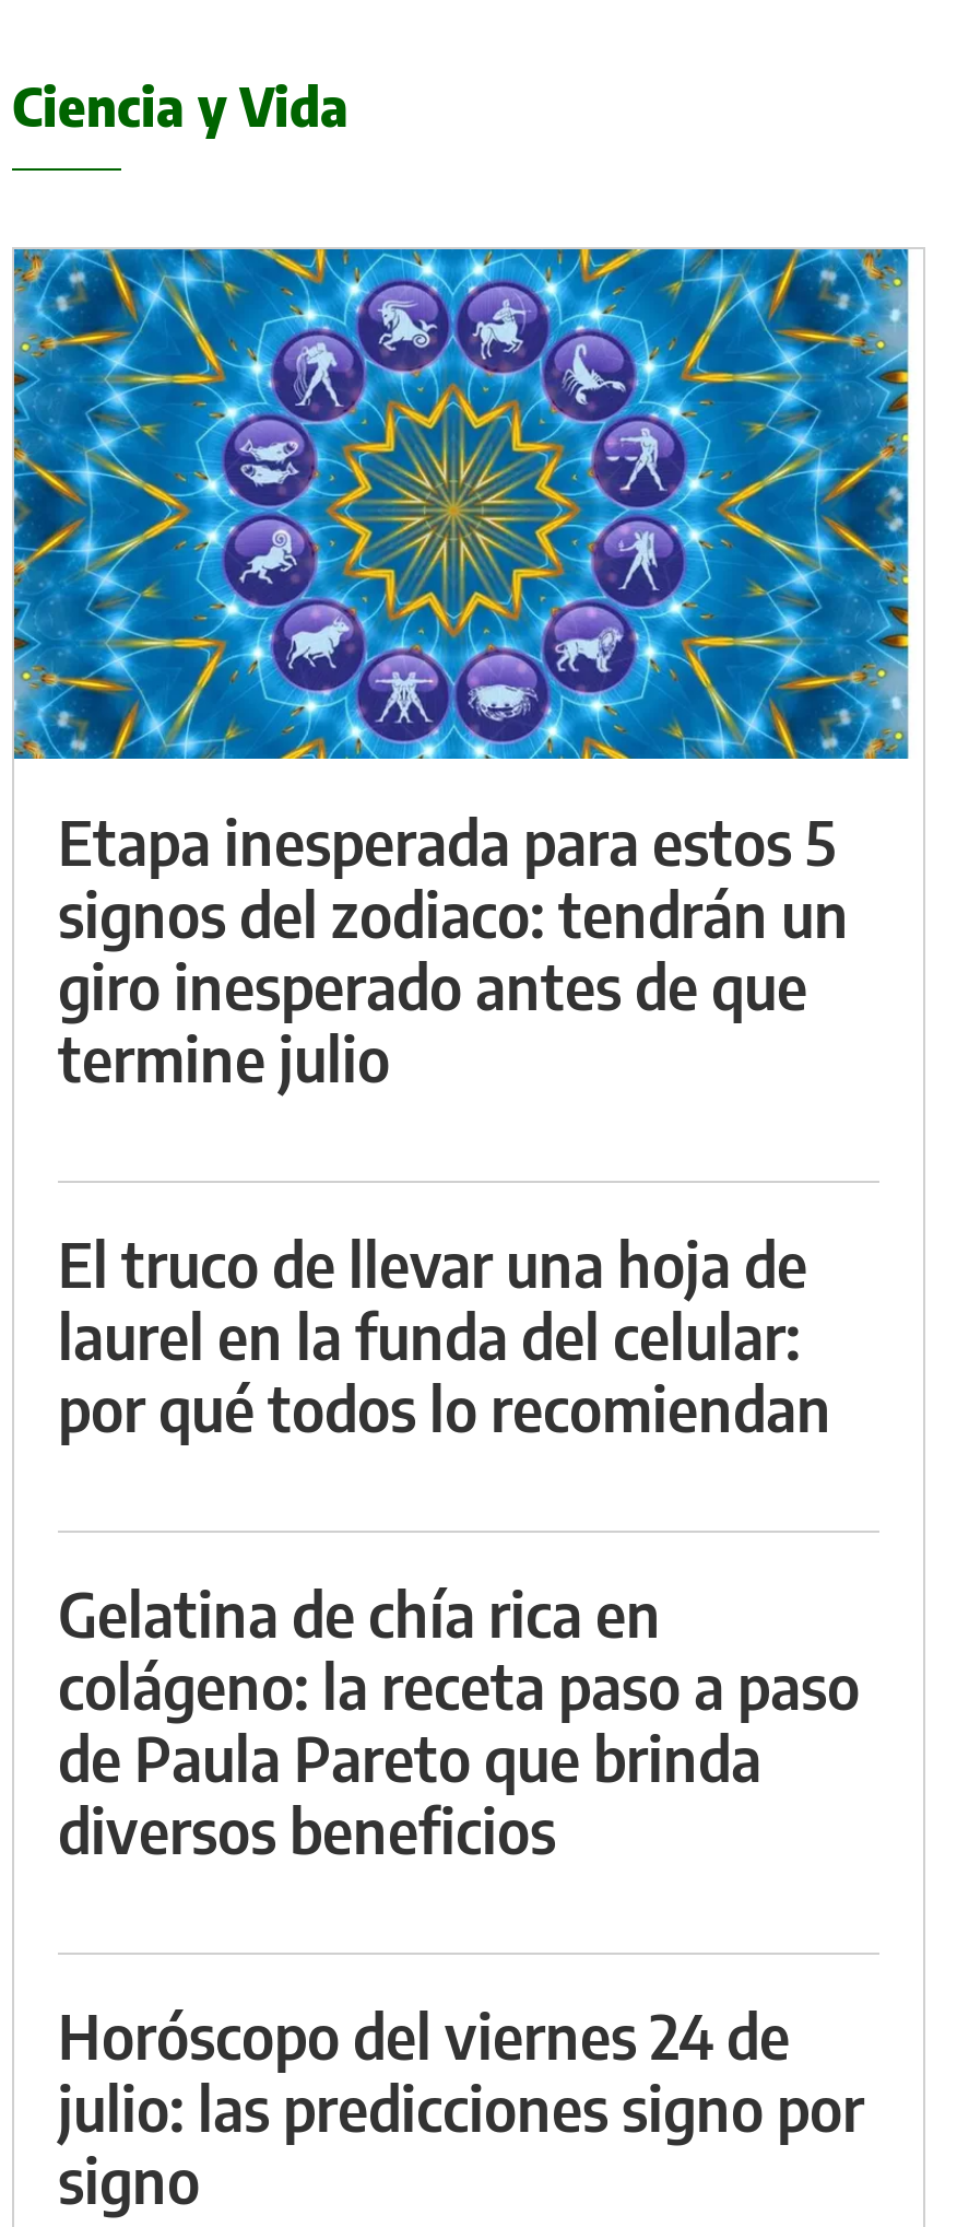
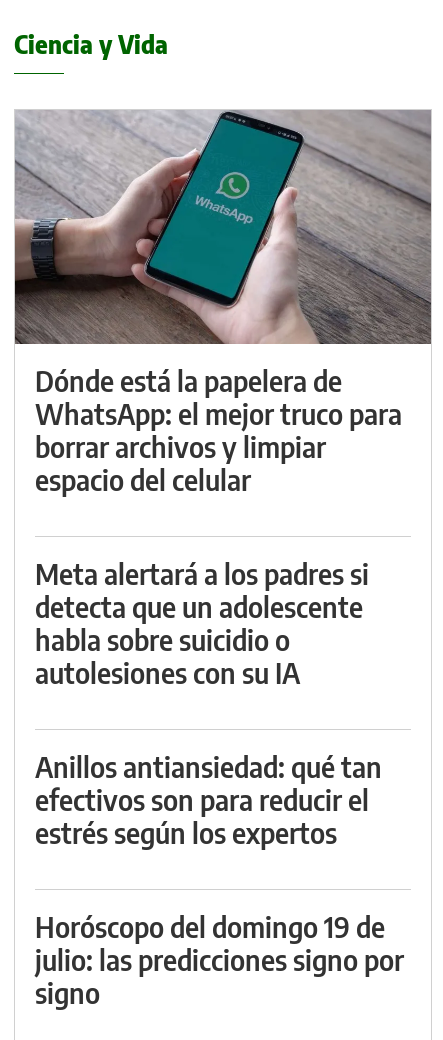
- [image]
- Etapa inesperada para estos 5
- signos del zodiaco: tendrán un
- giro inesperado antes de que
- termine julio
+ [image]
+ Dónde está la papelera de
+ WhatsApp: el mejor truco para
+ borrar archivos y limpiar
+ espacio del celular

- El truco de llevar una hoja de
- laurel en la funda del celular:
- por qué todos lo recomiendan
+ Meta alertará a los padres si
+ detecta que un adolescente
+ habla sobre suicidio o
+ autolesiones con su IA

- Gelatina de chía rica en
- colágeno: la receta paso a paso
- de Paula Pareto que brinda
- diversos beneficios
+ Anillos antiansiedad: qué tan
+ efectivos son para reducir el
+ estrés según los expertos

- Horóscopo del viernes 24 de
+ Horóscopo del domingo 19 de
